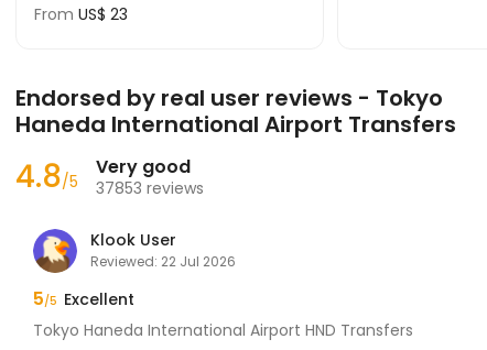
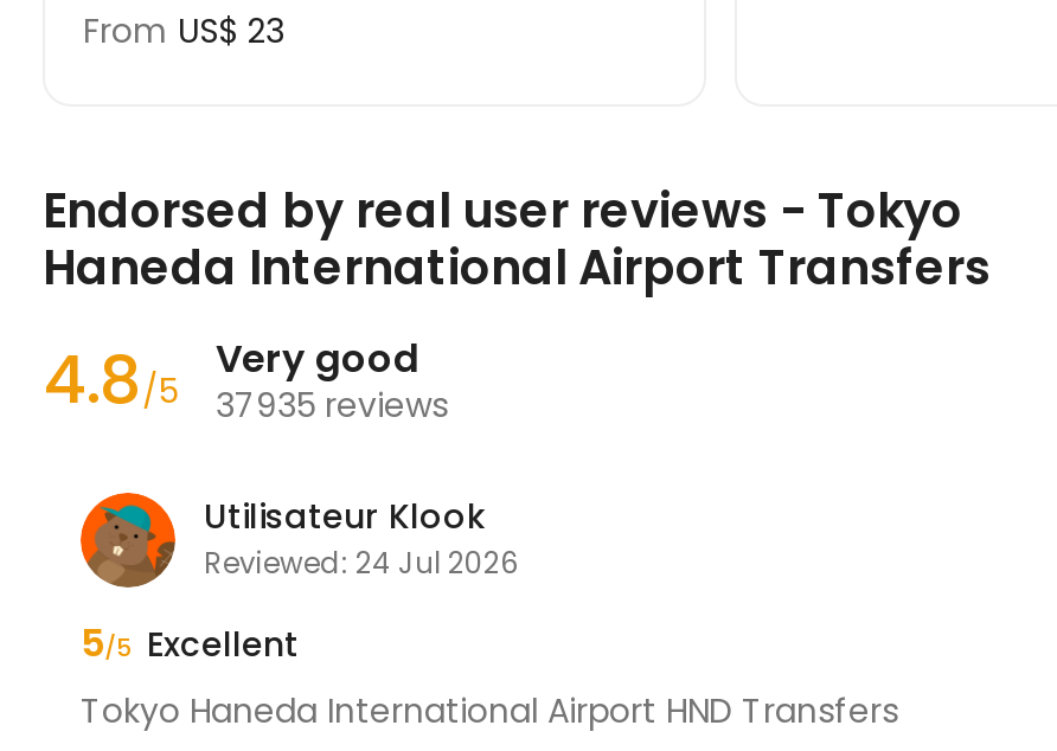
- 4.8/5 37853 reviews Very good
+ 4.8/5 37935 reviews Very good

- [image]
- Klook User
- Reviewed: 22 Jul 2026
+ [image]
+ Utilisateur Klook
+ Reviewed: 24 Jul 2026
